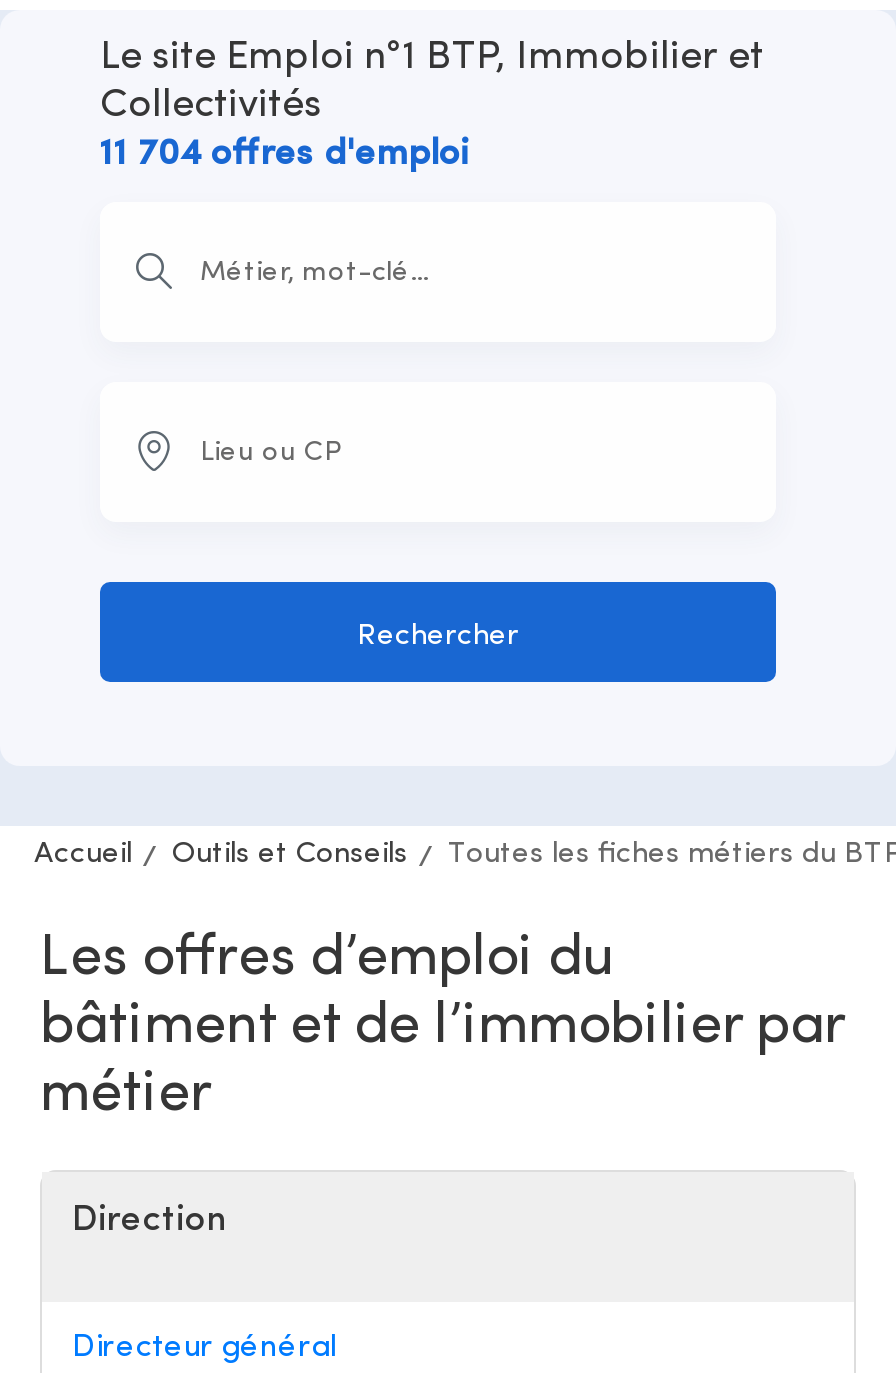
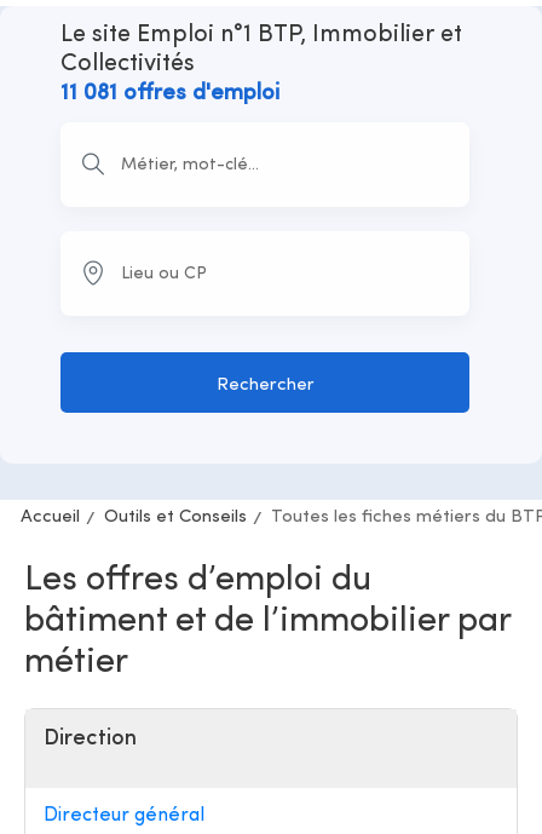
- 11 704 offres d'emploi
+ 11 081 offres d'emploi
